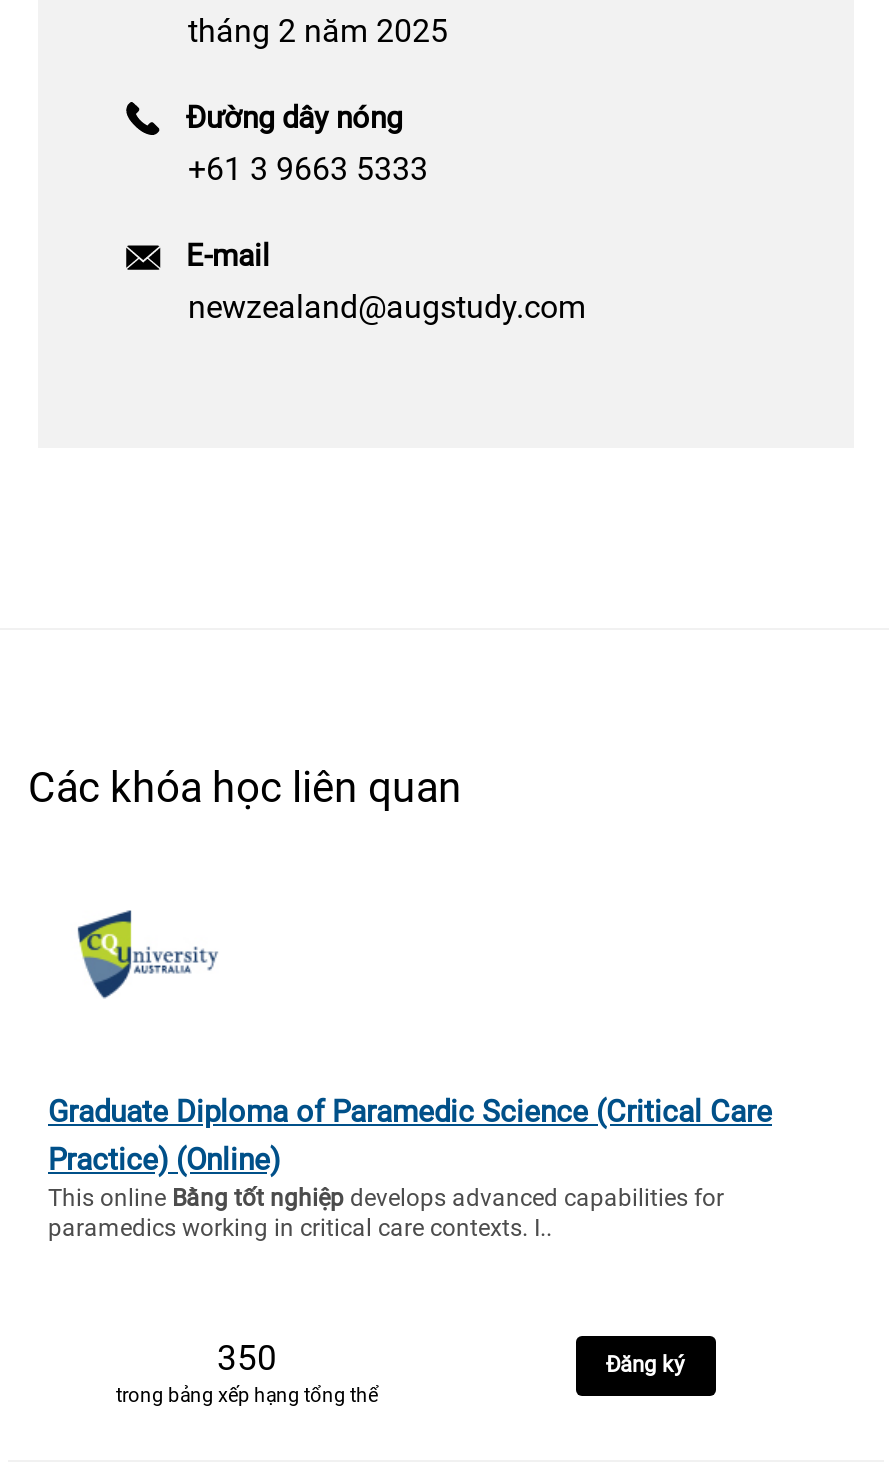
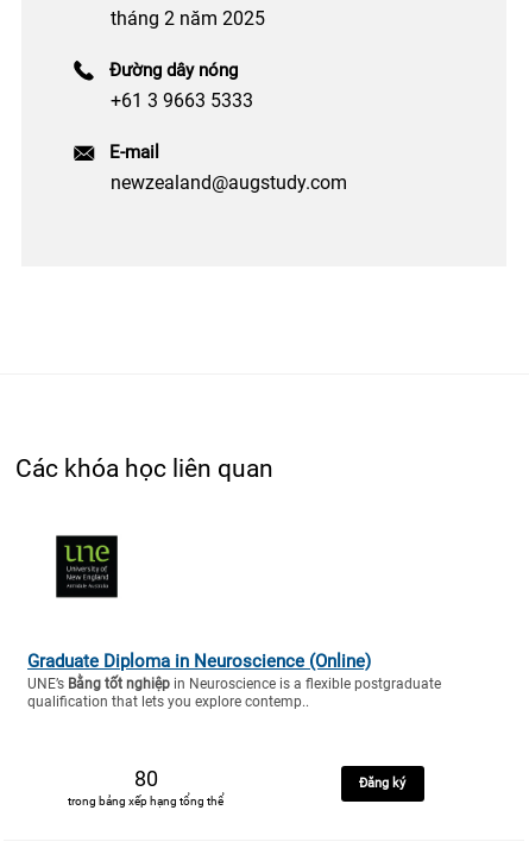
- [image]
+ [image]

- Graduate Diploma of Paramedic Science (Critical Care
- Practice) (Online)
- This online Bằng tốt nghiệp develops advanced capabilities for
- paramedics working in critical care contexts. I..
+ Graduate Diploma in Neuroscience (Online)
+ UNE’s Bằng tốt nghiệp in Neuroscience is a flexible postgraduate
+ qualification that lets you explore contemp..

- 350
+ 80
